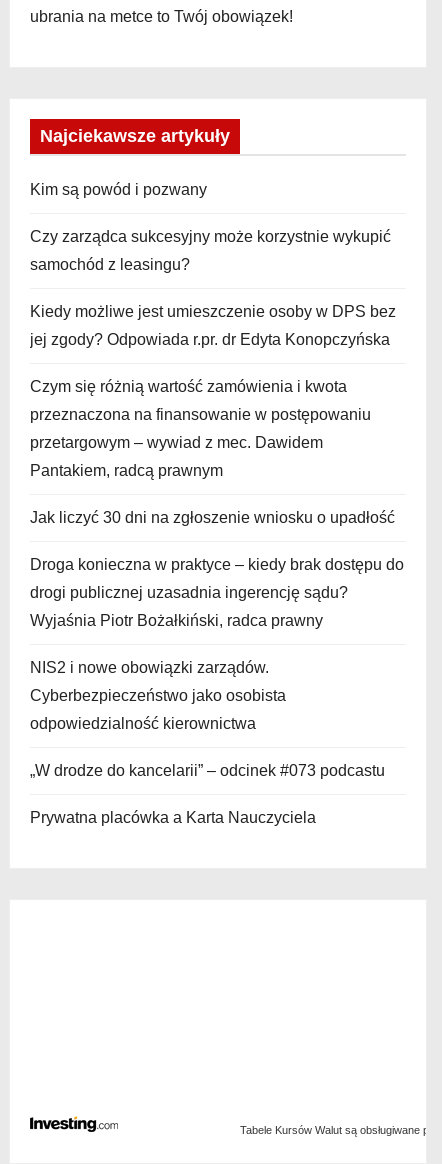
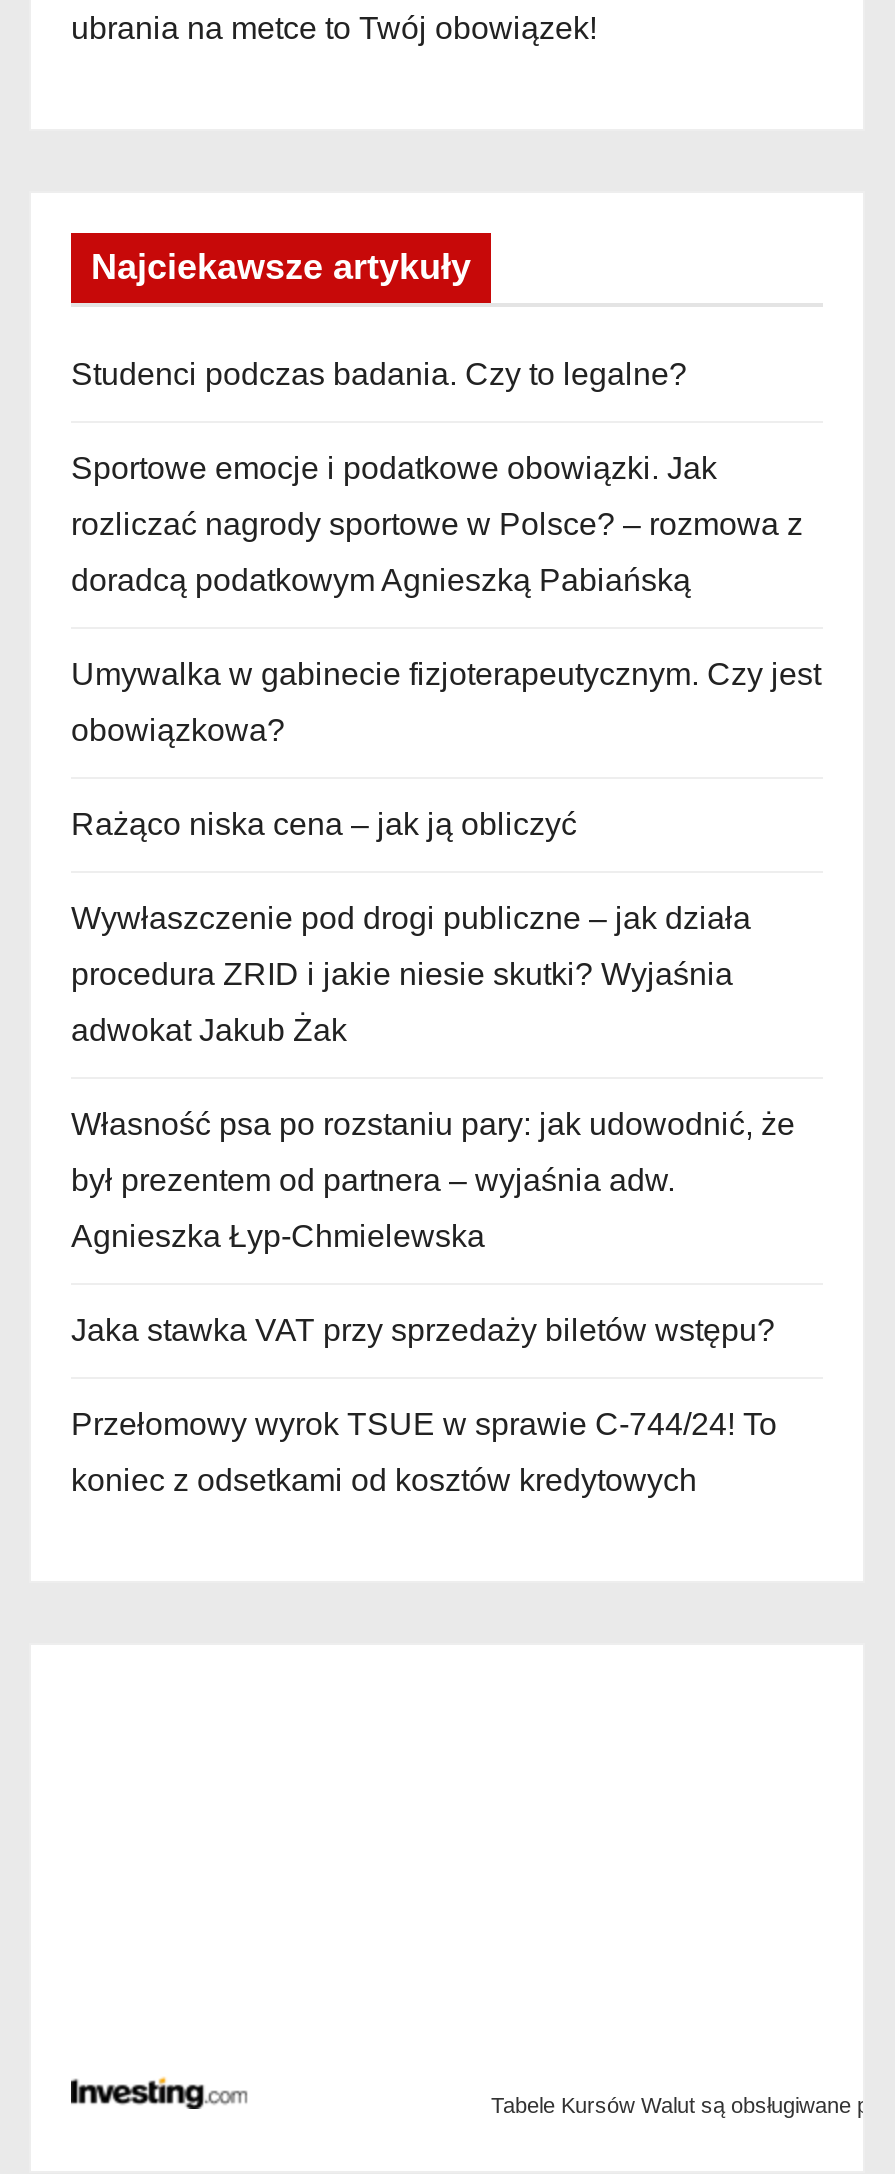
- Kim są powód i pozwany
- Czy zarządca sukcesyjny może korzystnie wykupić
- samochód z leasingu?
- Kiedy możliwe jest umieszczenie osoby w DPS bez
- jej zgody? Odpowiada r.pr. dr Edyta Konopczyńska
- Czym się różnią wartość zamówienia i kwota
- przeznaczona na finansowanie w postępowaniu
- przetargowym – wywiad z mec. Dawidem
- Pantakiem, radcą prawnym
- Jak liczyć 30 dni na zgłoszenie wniosku o upadłość
- Droga konieczna w praktyce – kiedy brak dostępu do
- drogi publicznej uzasadnia ingerencję sądu?
- Wyjaśnia Piotr Bożałkiński, radca prawny
- NIS2 i nowe obowiązki zarządów.
- Cyberbezpieczeństwo jako osobista
- odpowiedzialność kierownictwa
- „W drodze do kancelarii” – odcinek #073 podcastu
- Prywatna placówka a Karta Nauczyciela
+ Studenci podczas badania. Czy to legalne?
+ Sportowe emocje i podatkowe obowiązki. Jak
+ rozliczać nagrody sportowe w Polsce? – rozmowa z
+ doradcą podatkowym Agnieszką Pabiańską
+ Umywalka w gabinecie fizjoterapeutycznym. Czy jest
+ obowiązkowa?
+ Rażąco niska cena – jak ją obliczyć
+ Wywłaszczenie pod drogi publiczne – jak działa
+ procedura ZRID i jakie niesie skutki? Wyjaśnia
+ adwokat Jakub Żak
+ Własność psa po rozstaniu pary: jak udowodnić, że
+ był prezentem od partnera – wyjaśnia adw.
+ Agnieszka Łyp-Chmielewska
+ Jaka stawka VAT przy sprzedaży biletów wstępu?
+ Przełomowy wyrok TSUE w sprawie C-744/24! To
+ koniec z odsetkami od kosztów kredytowych
